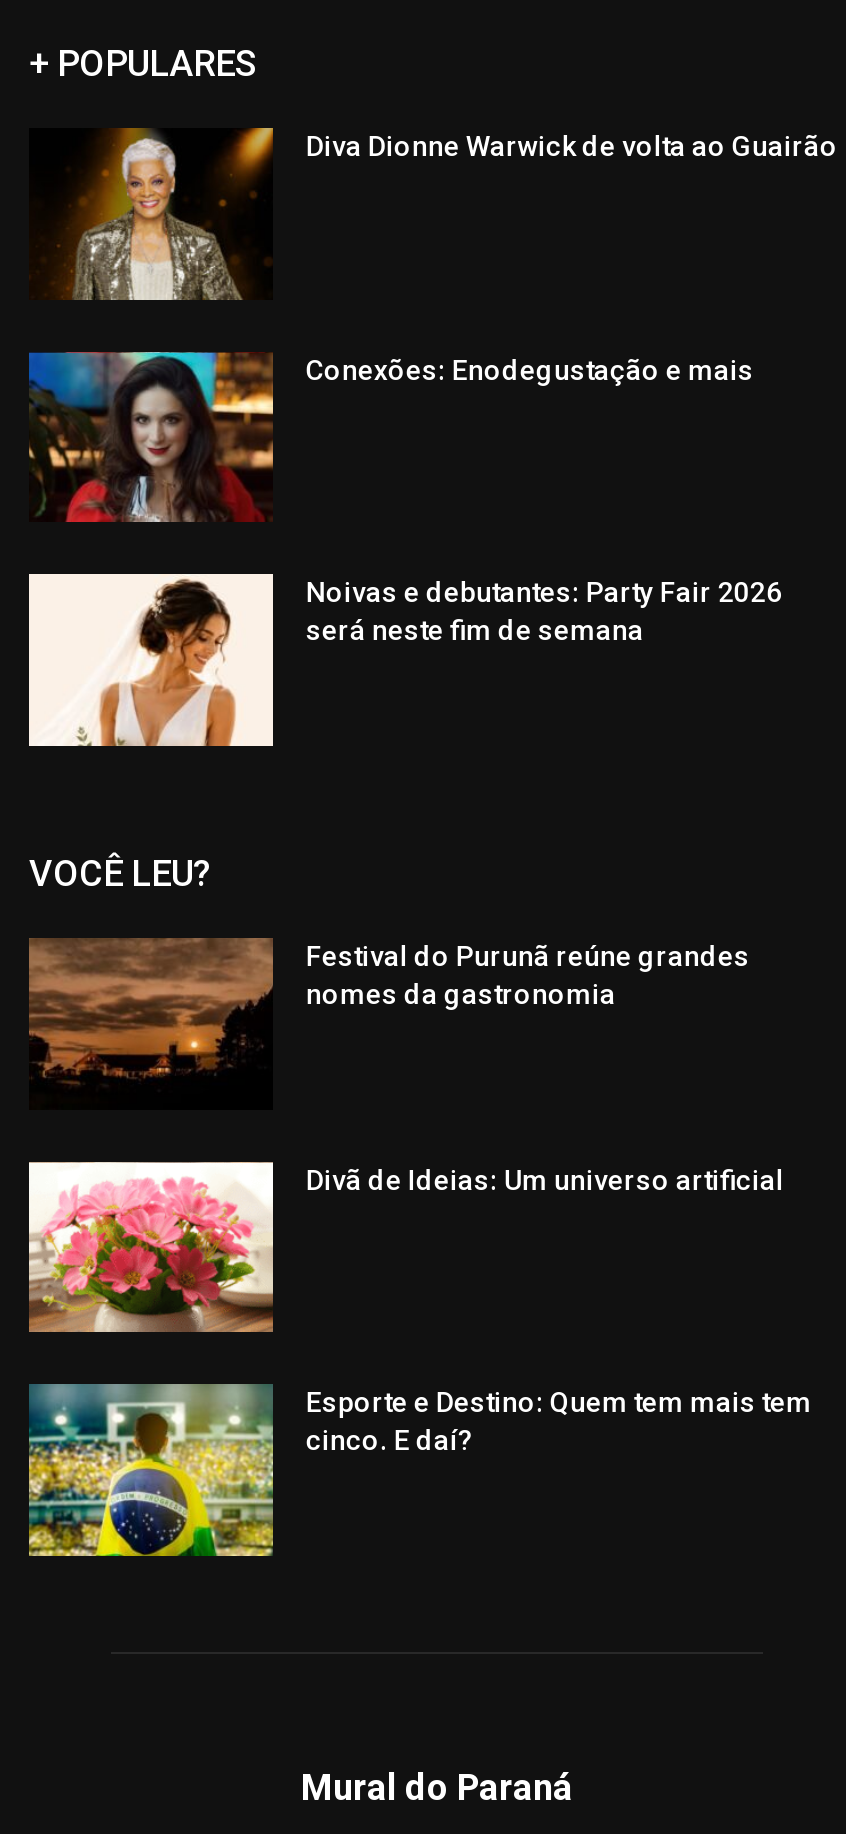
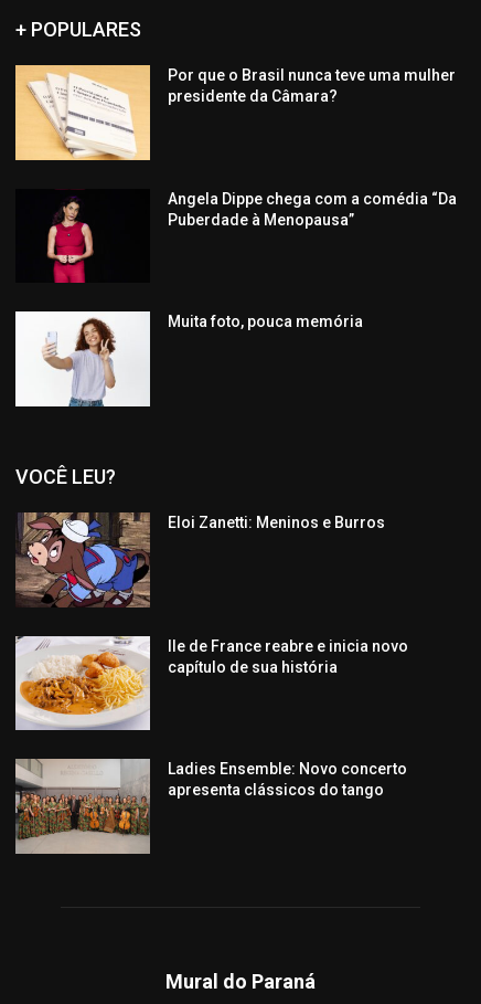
- [image]
- Diva Dionne Warwick de volta ao Guairão
+ [image]
+ Por que o Brasil nunca teve uma mulher
+ presidente da Câmara?

- [image]
- Conexões: Enodegustação e mais
+ [image]
+ Angela Dippe chega com a comédia “Da
+ Puberdade à Menopausa”

- [image]
- Noivas e debutantes: Party Fair 2026
- será neste fim de semana
+ [image]
+ Muita foto, pouca memória

- [image]
- Festival do Purunã reúne grandes
- nomes da gastronomia
+ [image]
+ Eloi Zanetti: Meninos e Burros

- [image]
- Divã de Ideias: Um universo artificial
+ [image]
+ Ile de France reabre e inicia novo
+ capítulo de sua história

- [image]
- Esporte e Destino: Quem tem mais tem
- cinco. E daí?
+ [image]
+ Ladies Ensemble: Novo concerto
+ apresenta clássicos do tango
